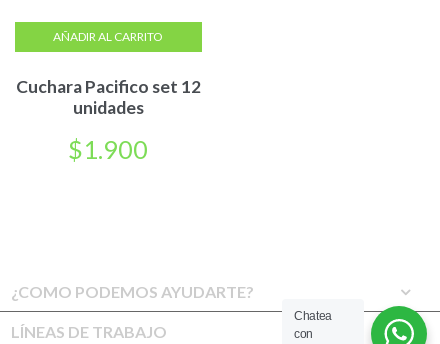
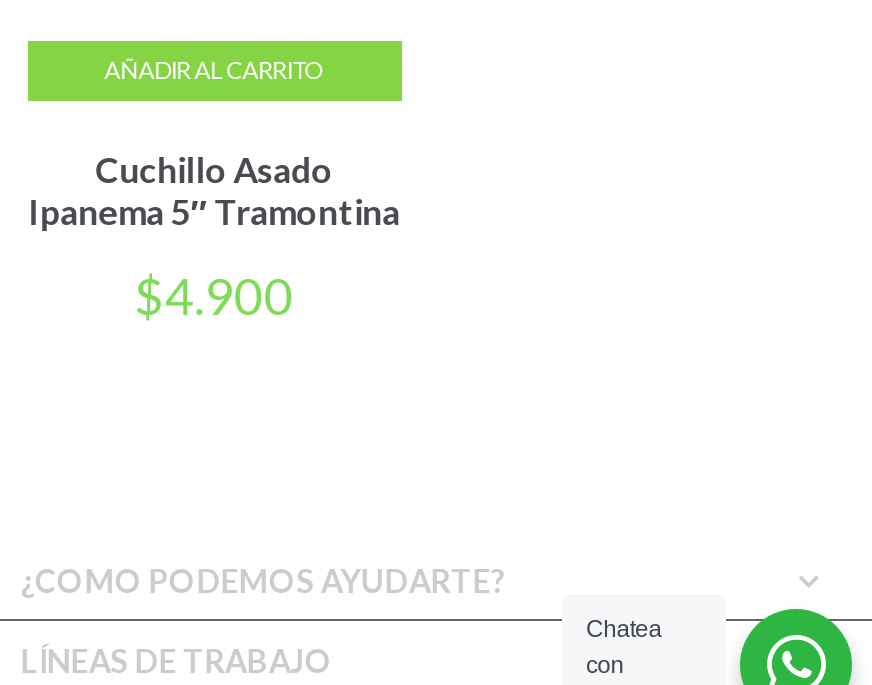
- Cuchara Pacifico set 12
- unidades
+ Cuchillo Asado
+ Ipanema 5″ Tramontina

- $1.900
+ $4.900
